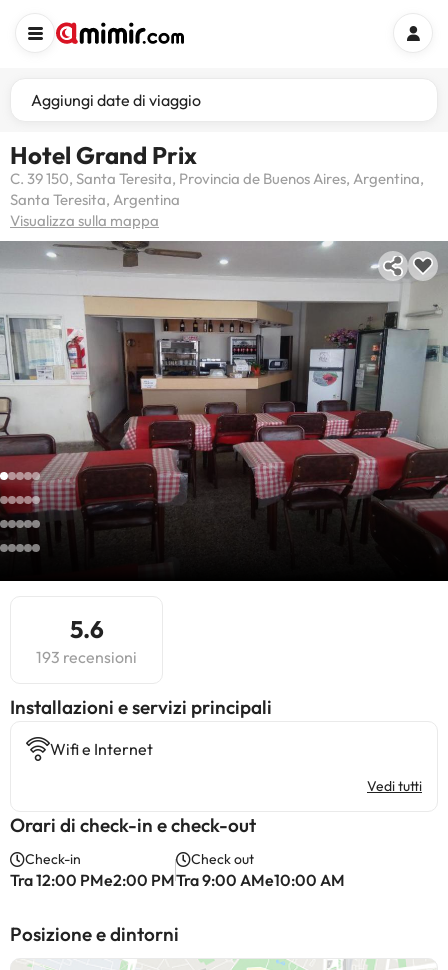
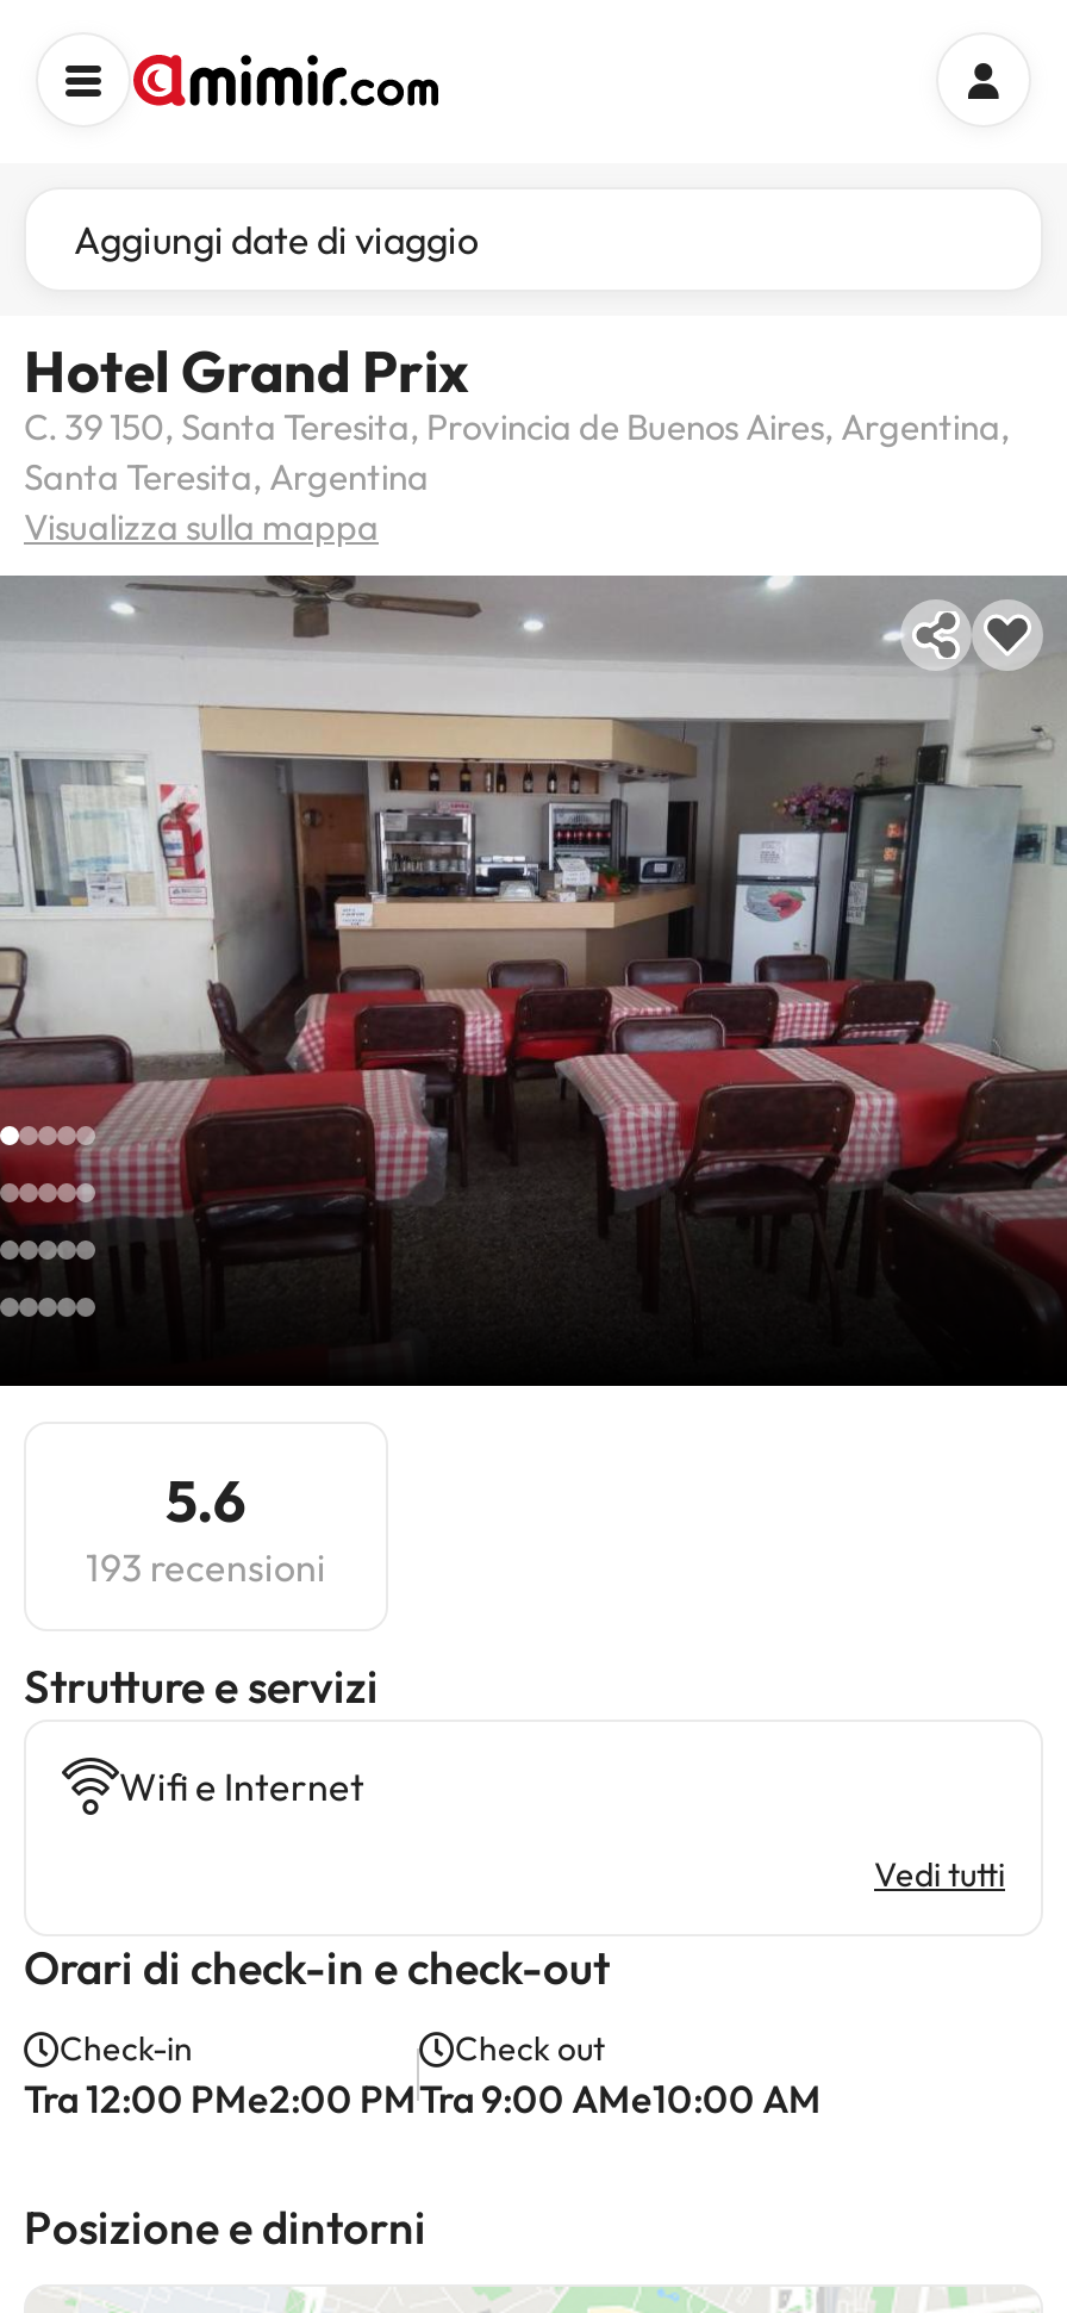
- Installazioni e servizi principali
+ Strutture e servizi
